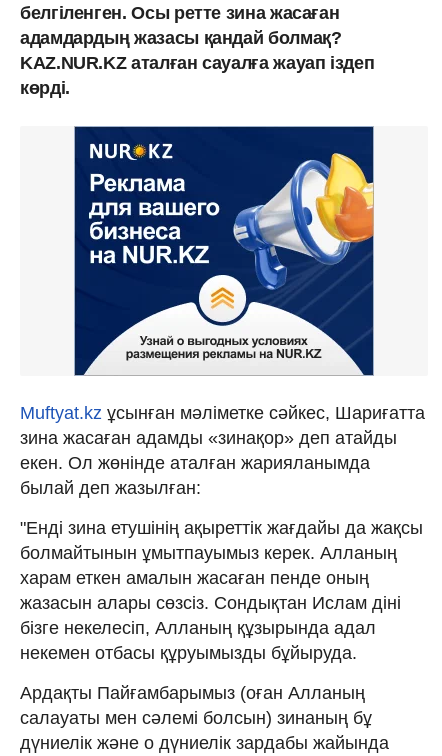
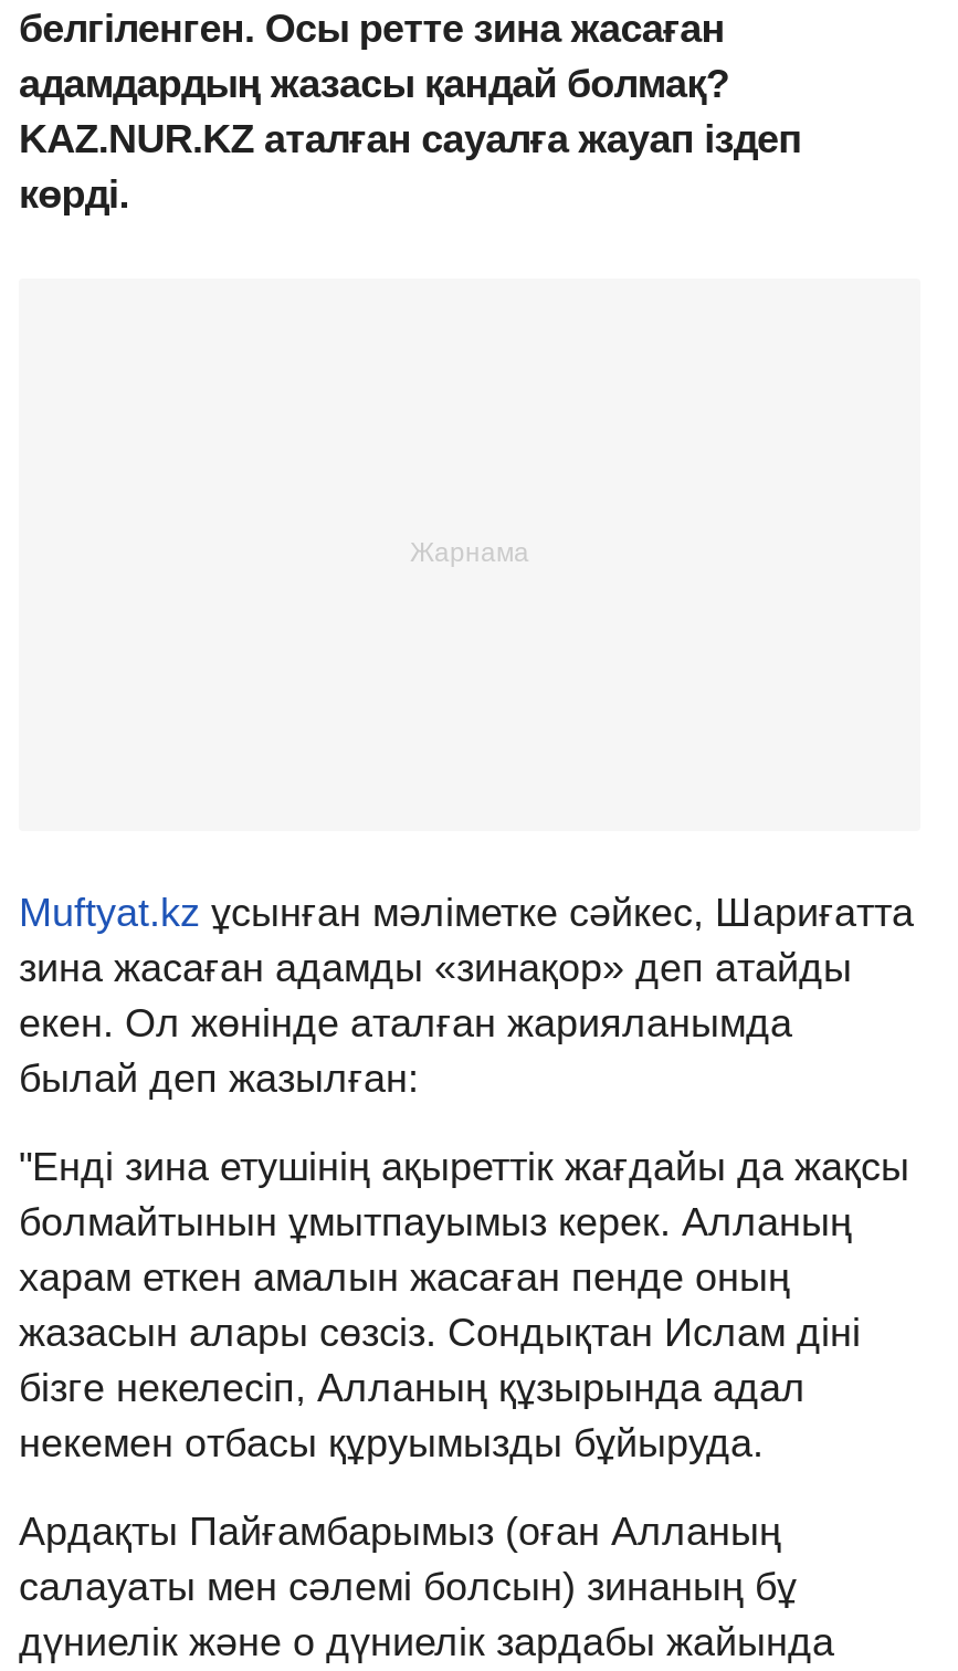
- [image]
